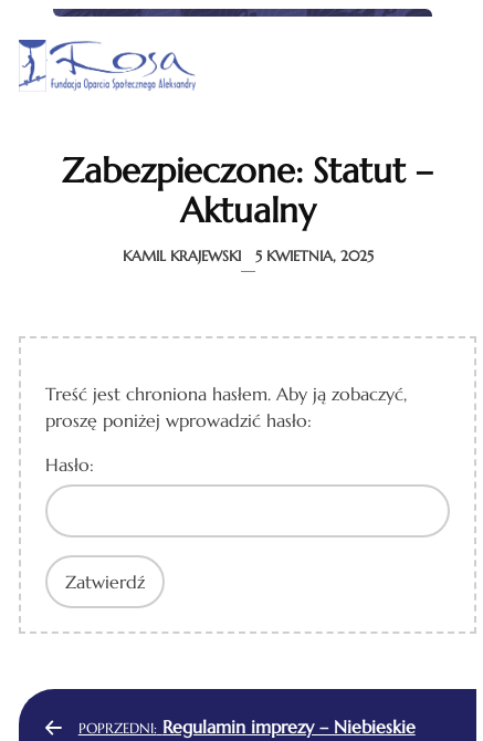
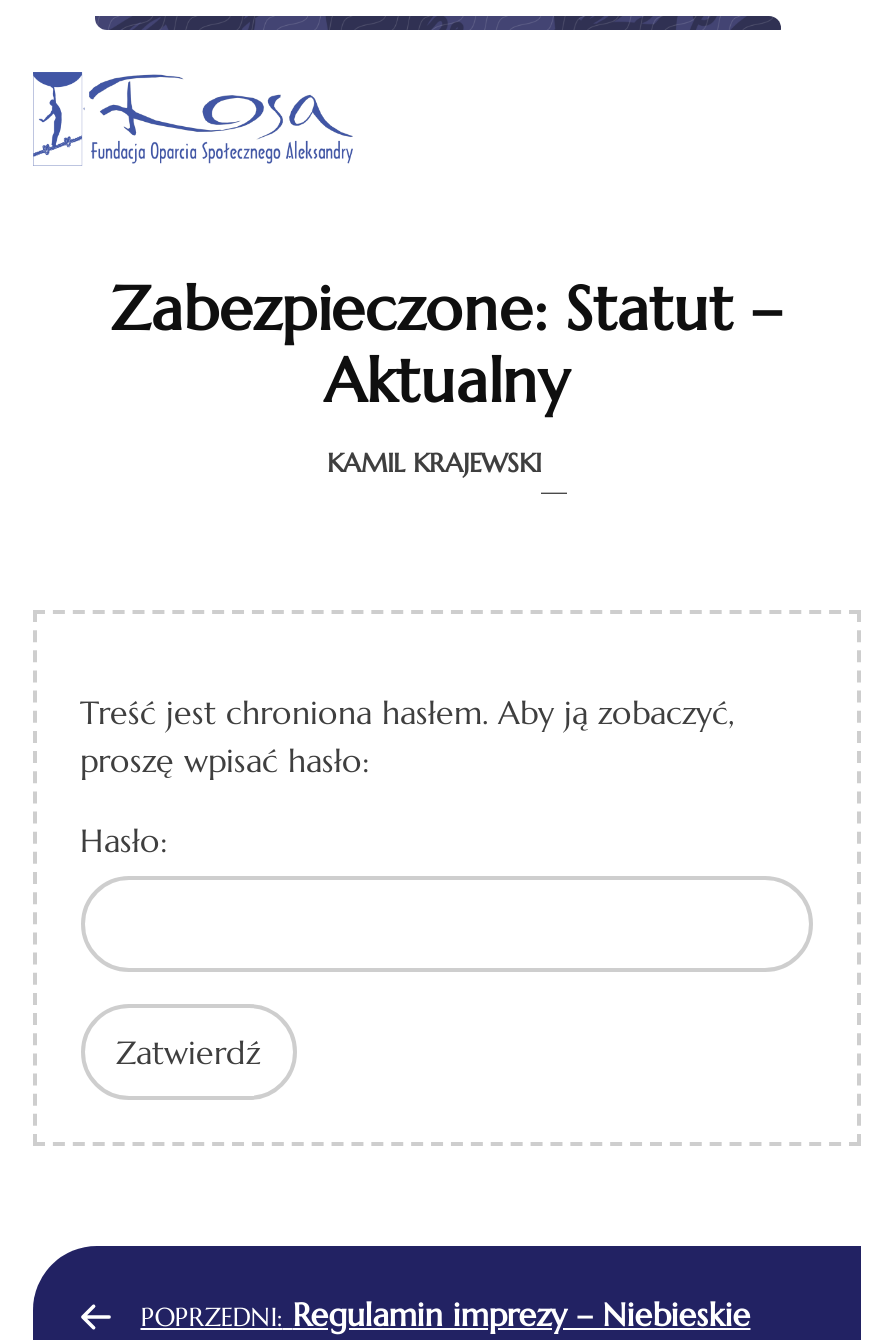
- 5 KWIETNIA, 2025

- proszę poniżej wprowadzić hasło:
+ proszę wpisać hasło:
